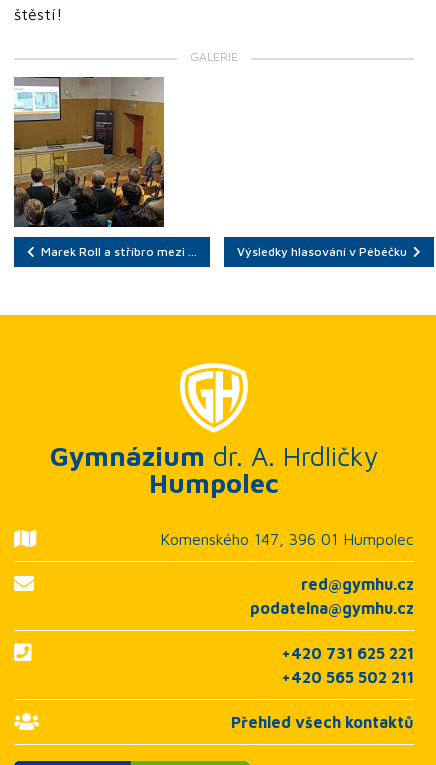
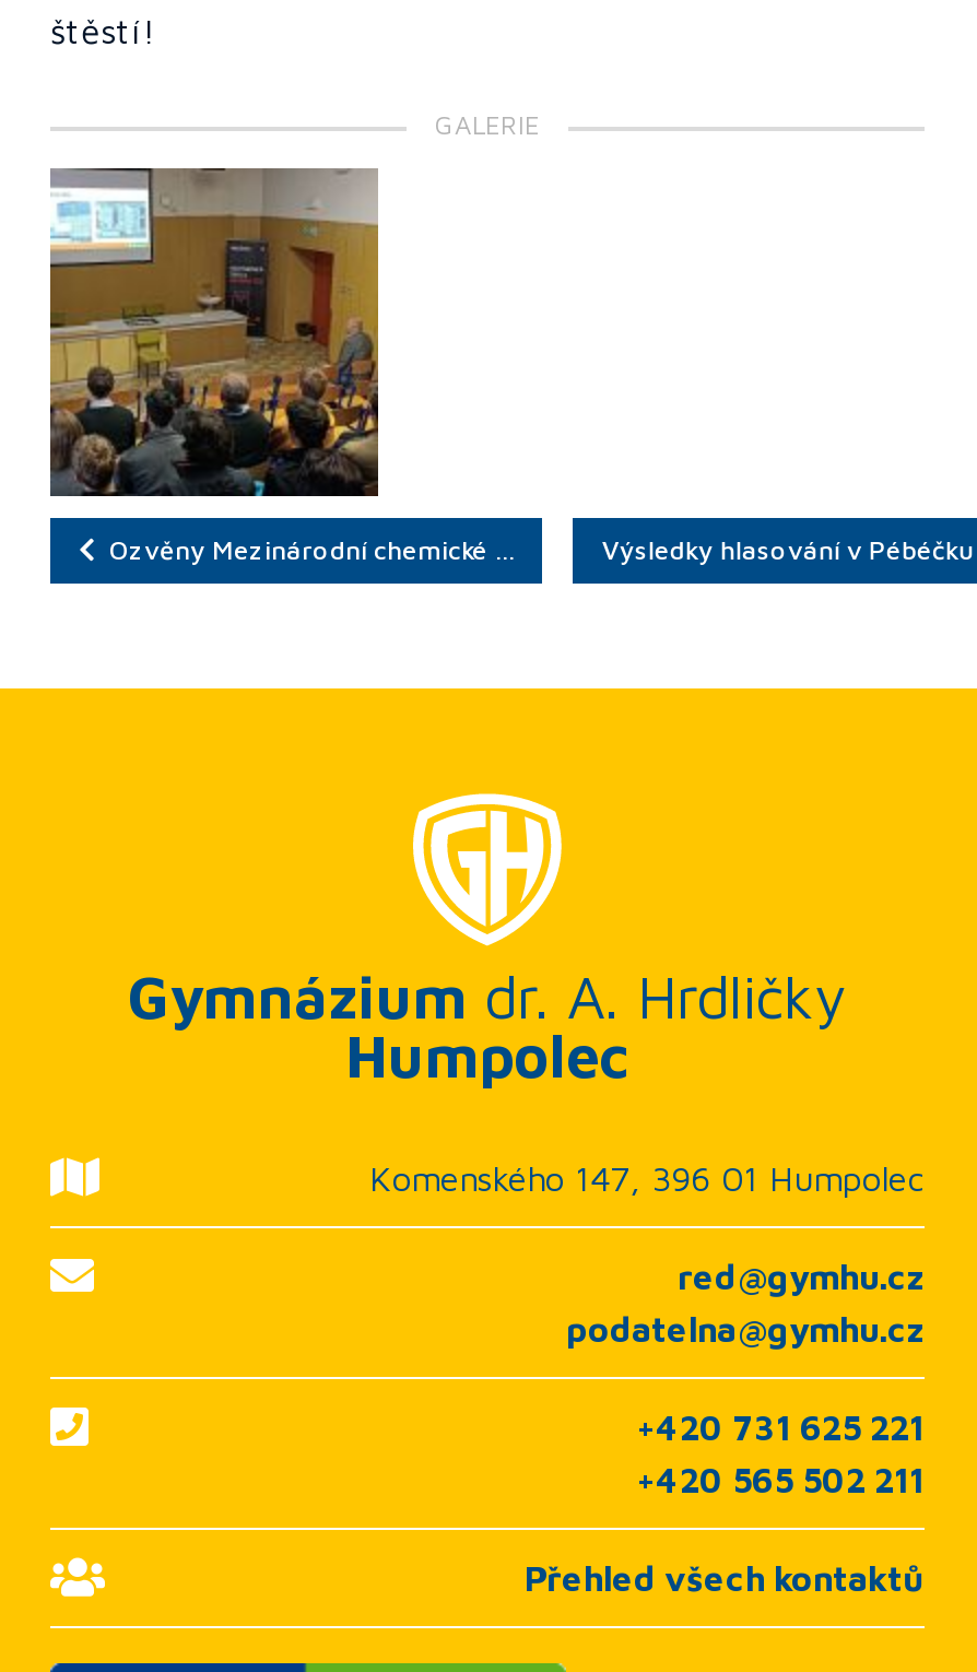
- Marek Roll a stříbro mezi …
+ Ozvěny Mezinárodní chemické …
